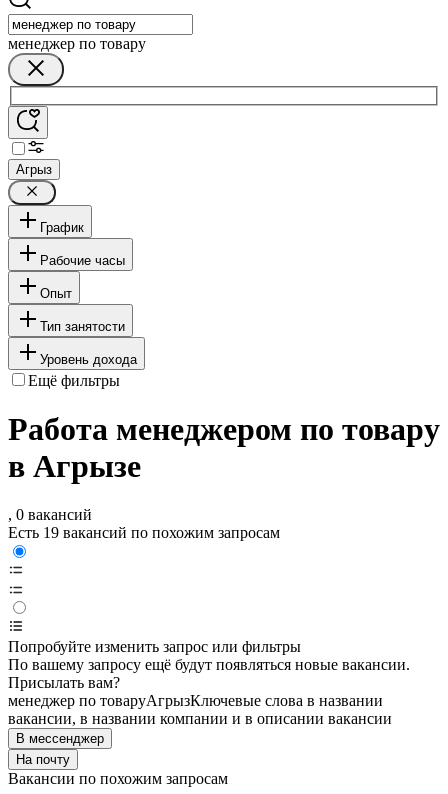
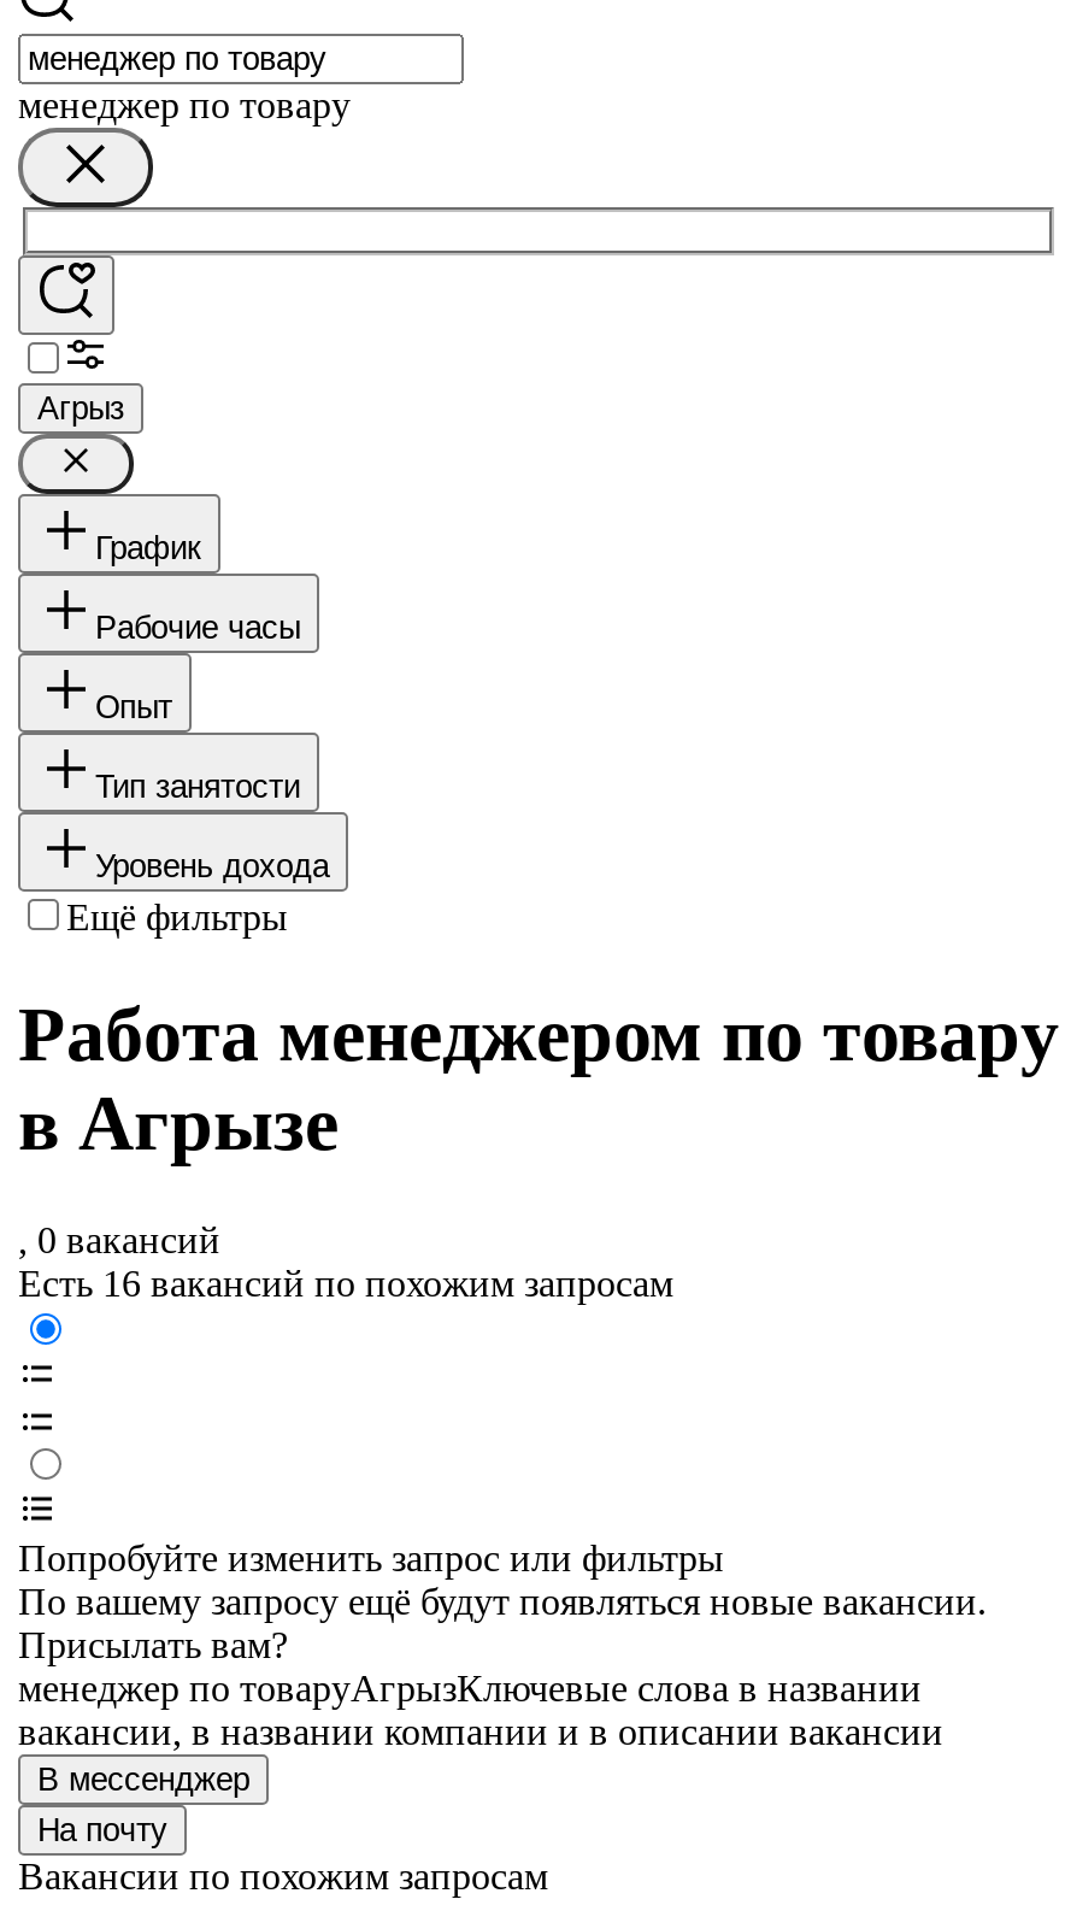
- Есть 19 вакансий по похожим запросам
+ Есть 16 вакансий по похожим запросам
